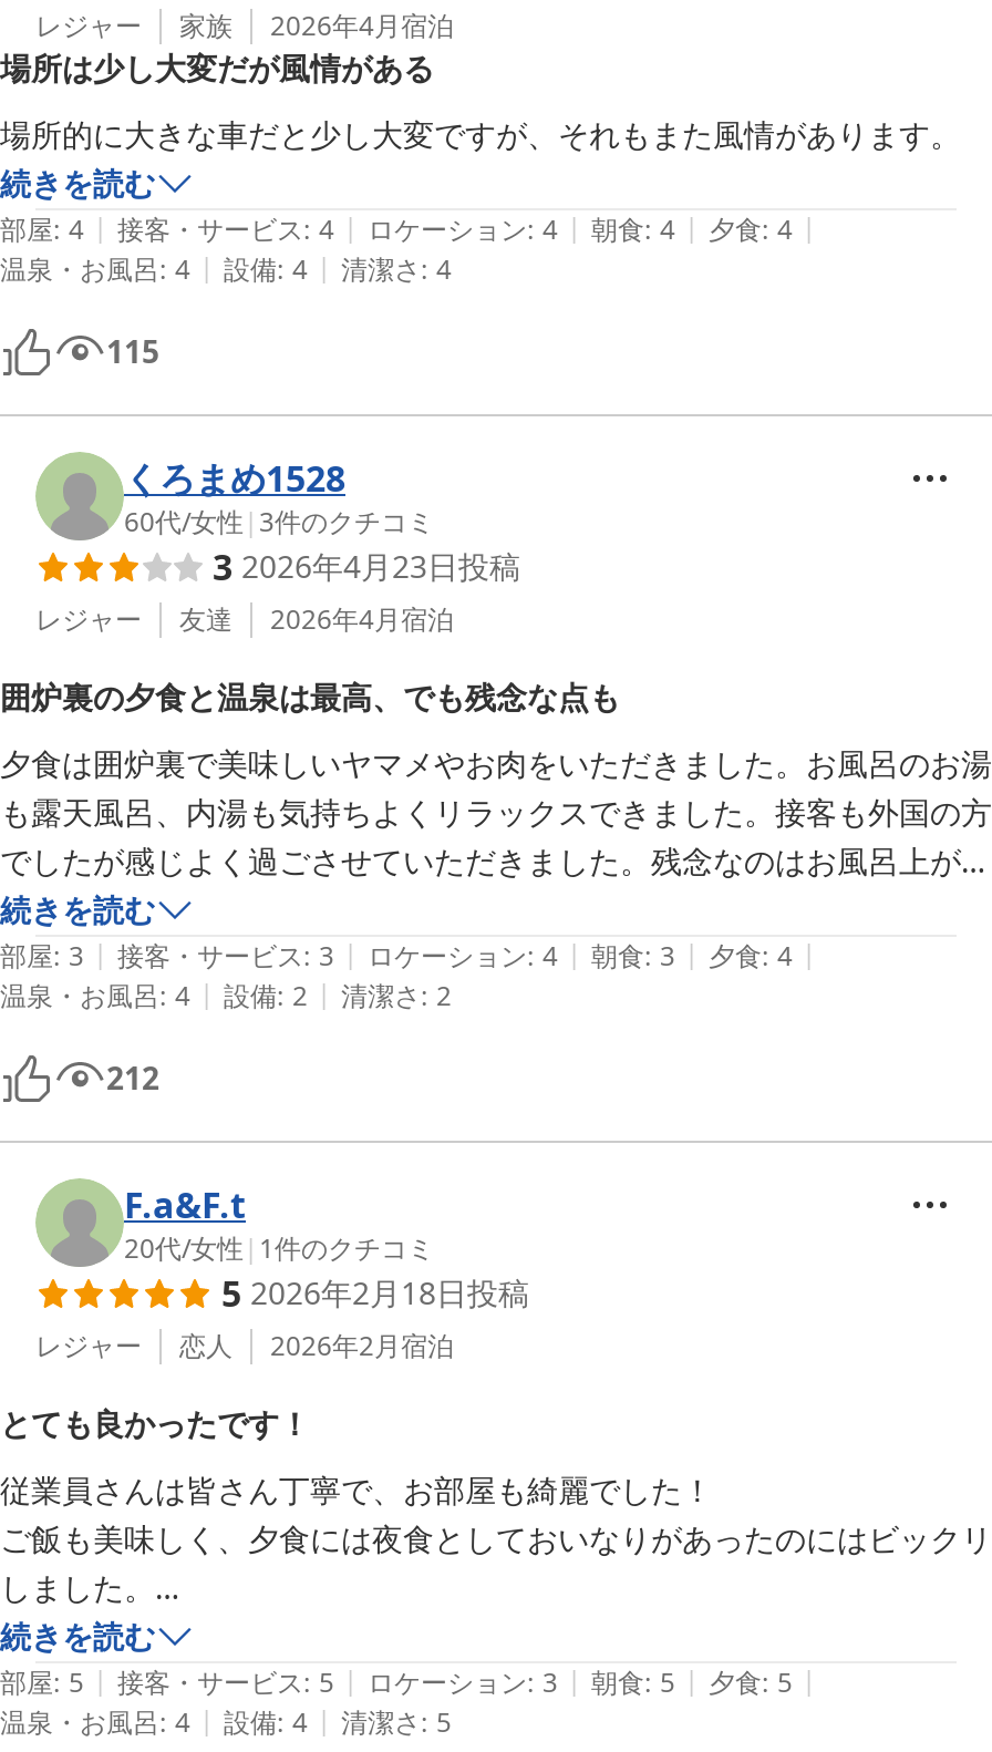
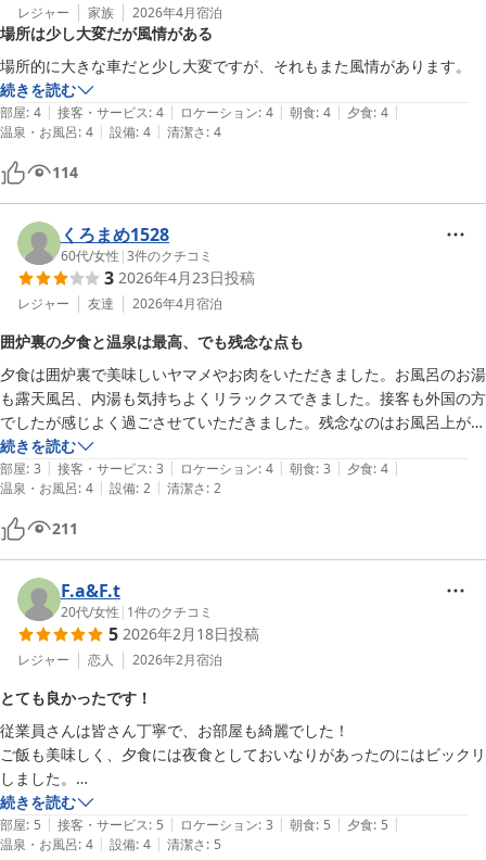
- 115
+ 114

- 212
+ 211
